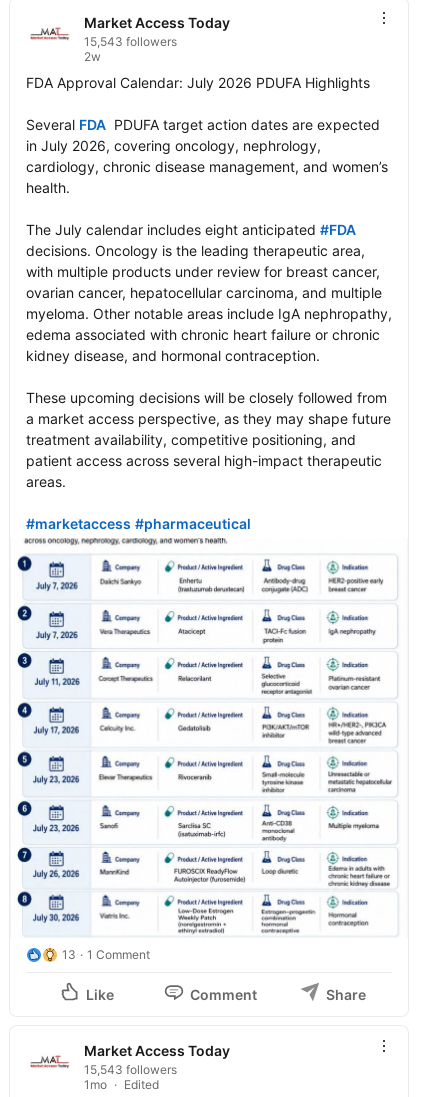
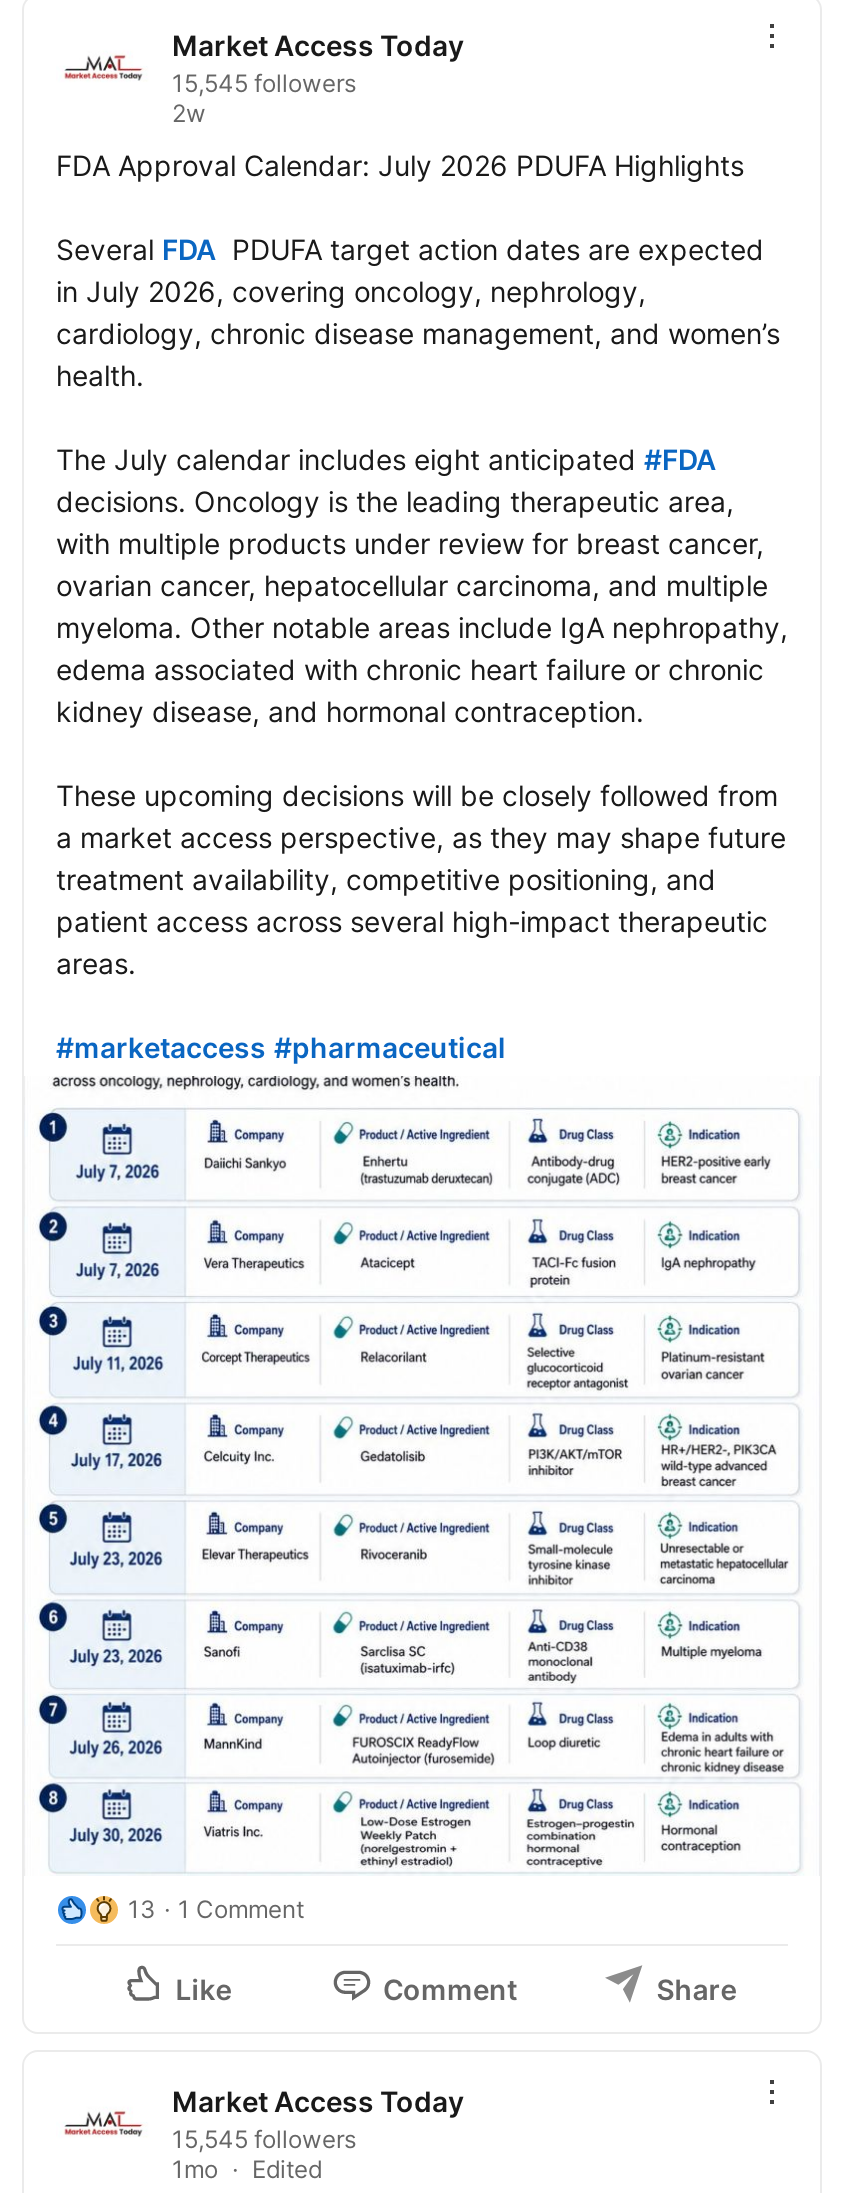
- 15,543 followers
+ 15,545 followers

- 15,543 followers
+ 15,545 followers
